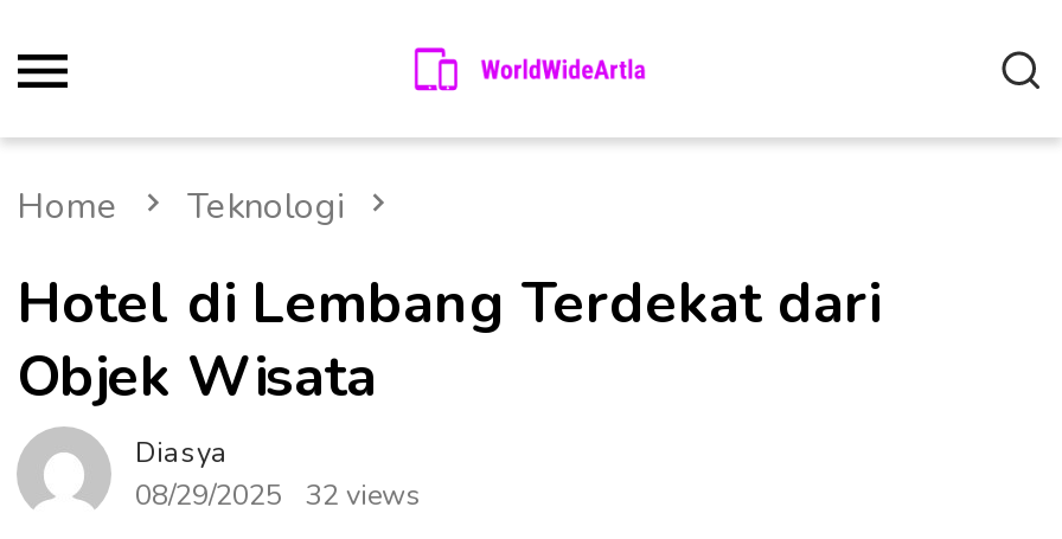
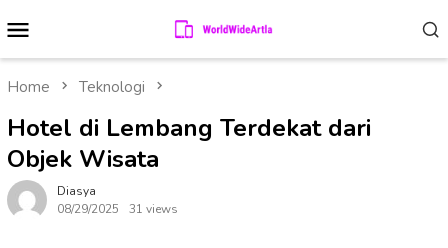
- 08/29/2025 32 views
+ 08/29/2025 31 views
